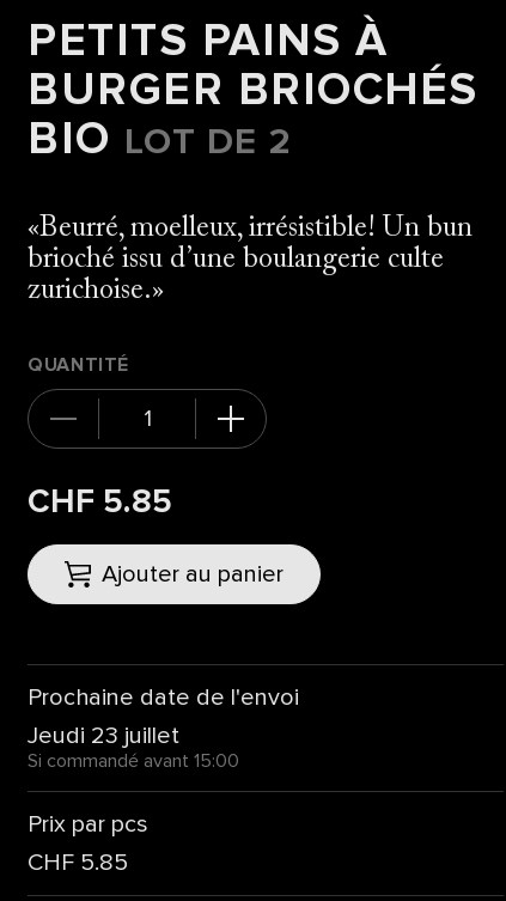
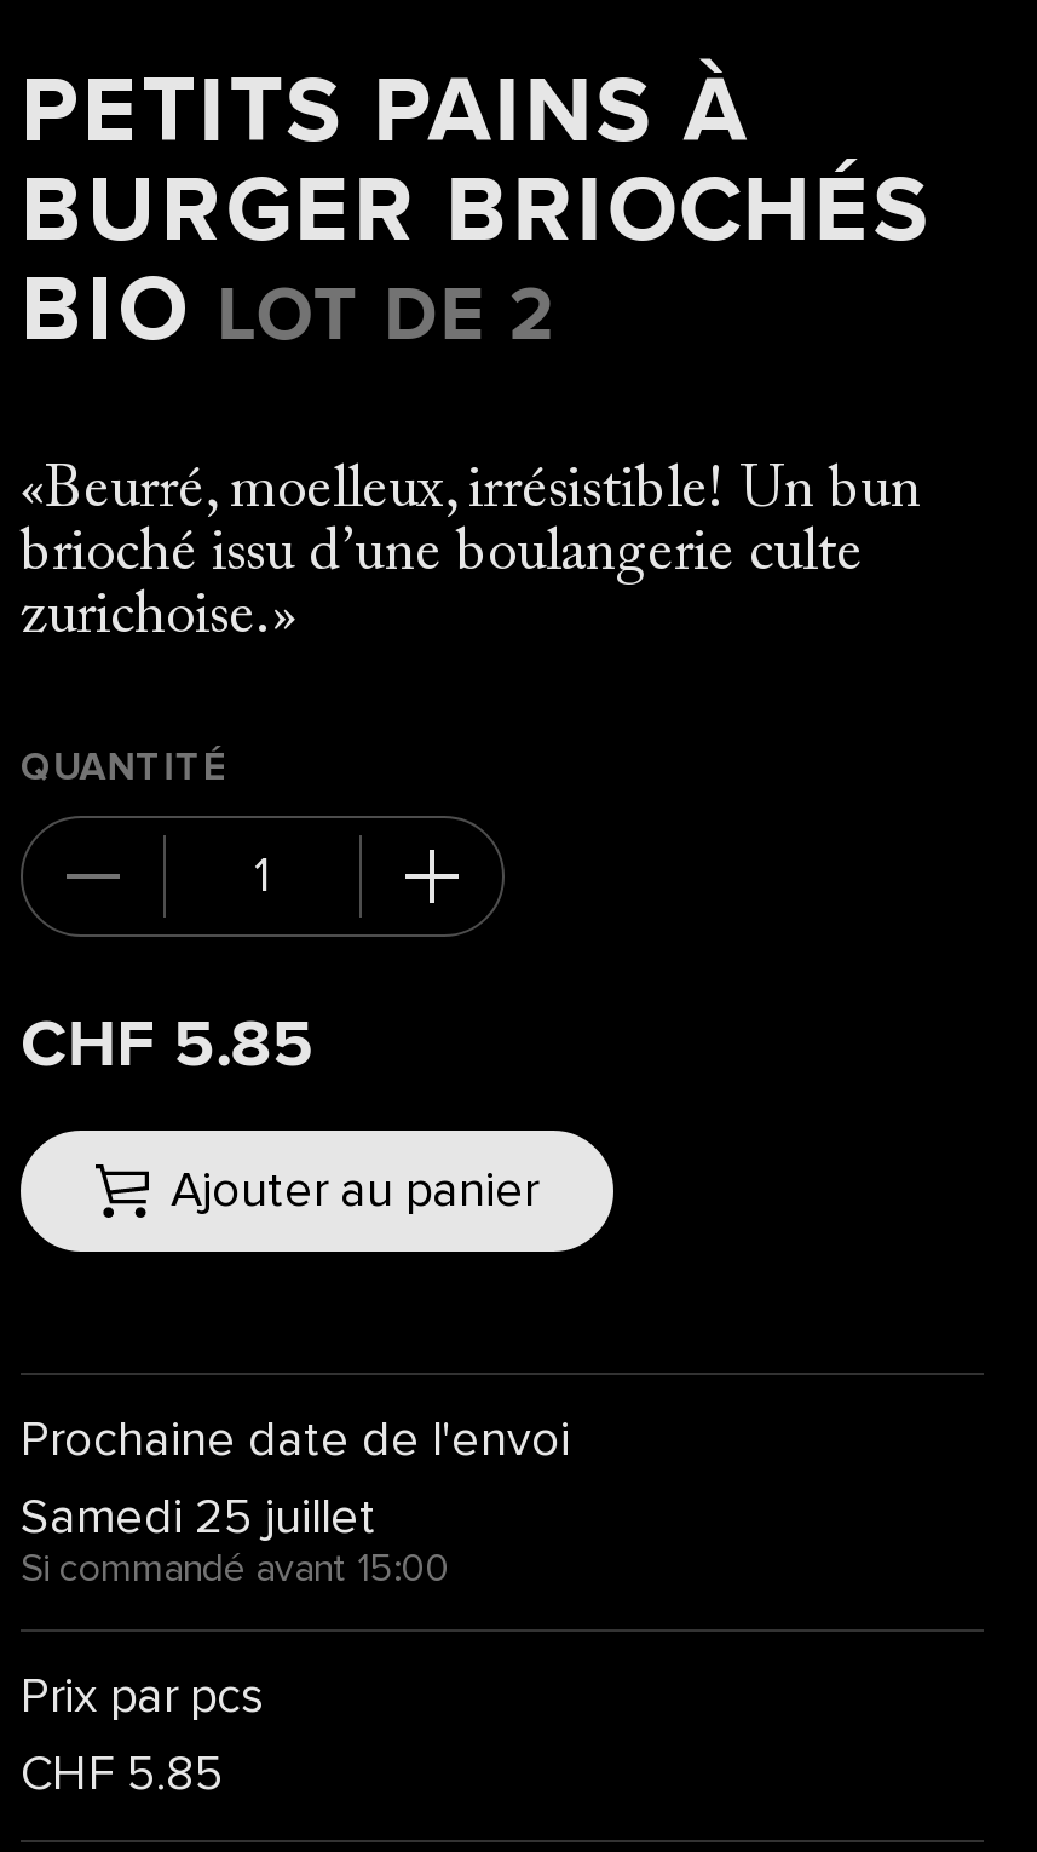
- Jeudi 23 juillet
+ Samedi 25 juillet
